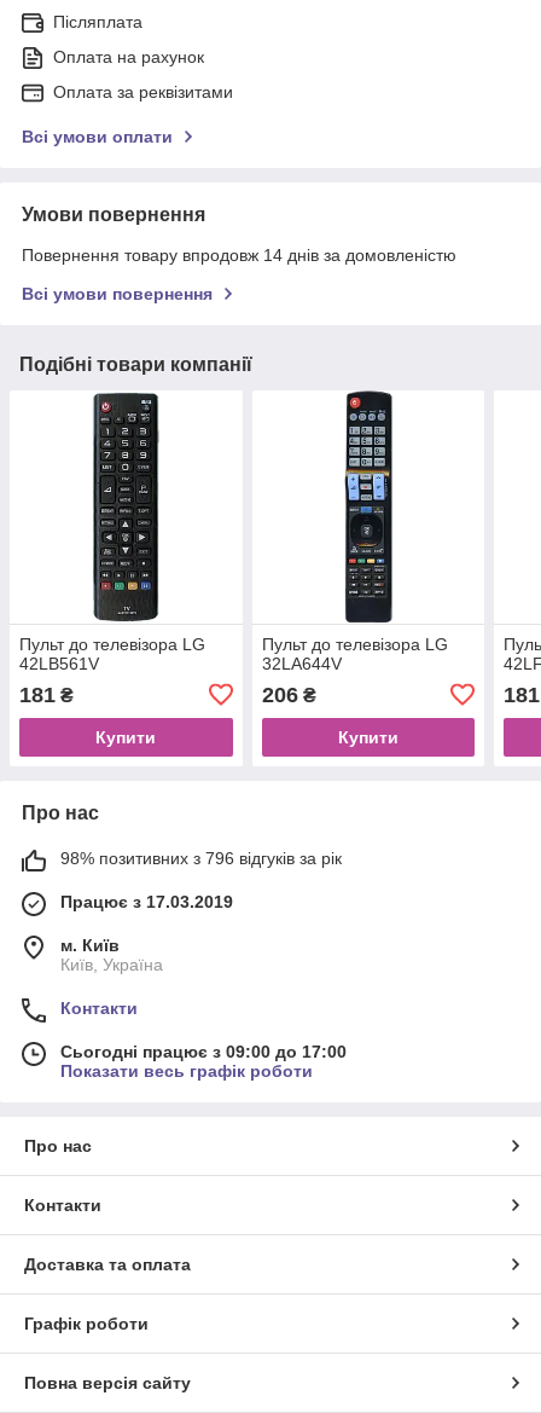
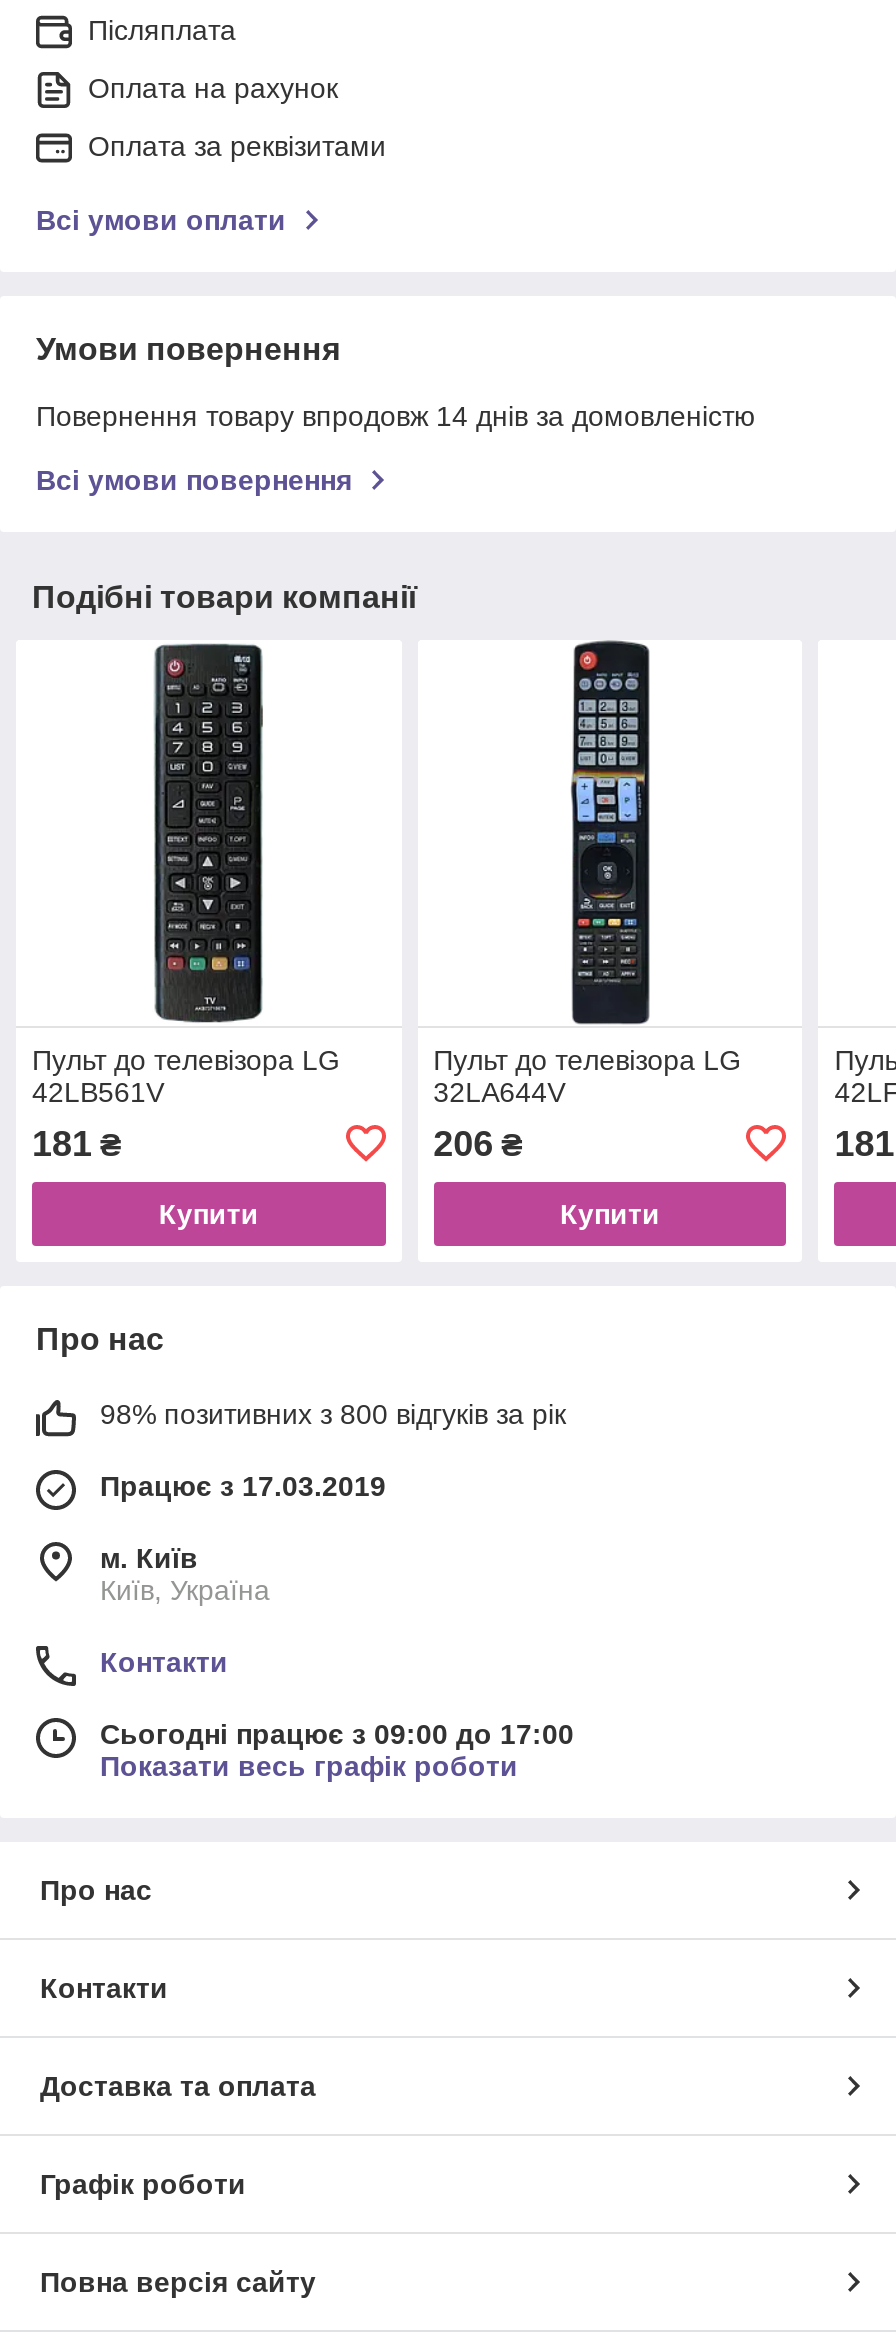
- 98% позитивних з 796 відгуків за рік
+ 98% позитивних з 800 відгуків за рік
